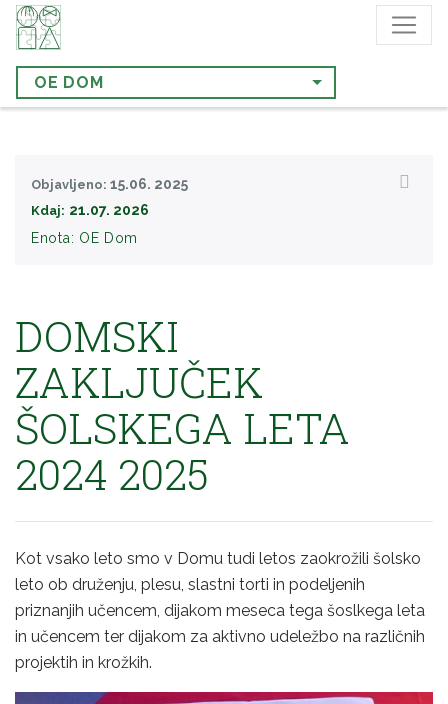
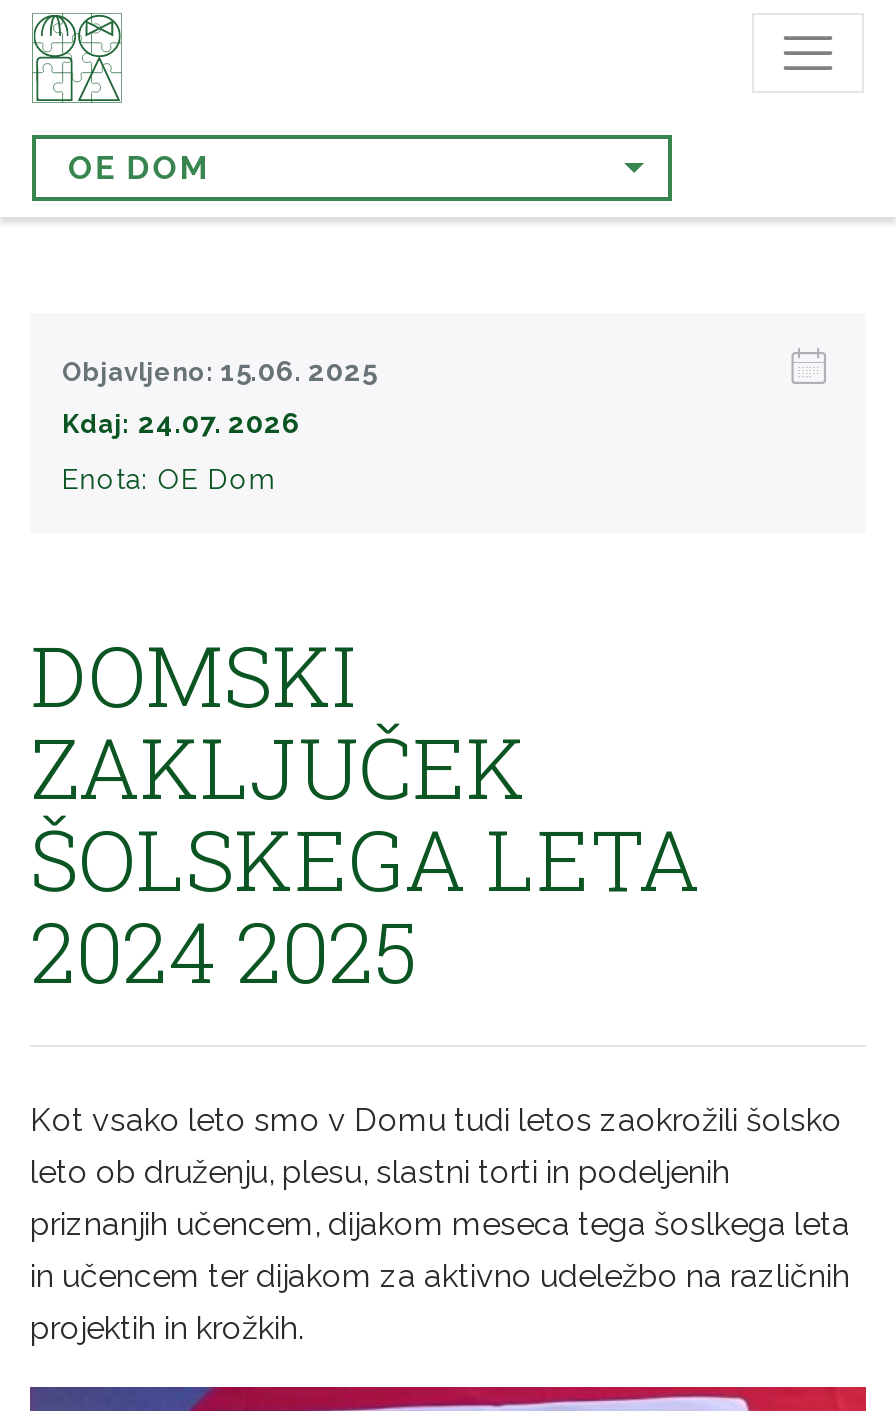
- Kdaj: 21.07. 2026
+ Kdaj: 24.07. 2026
